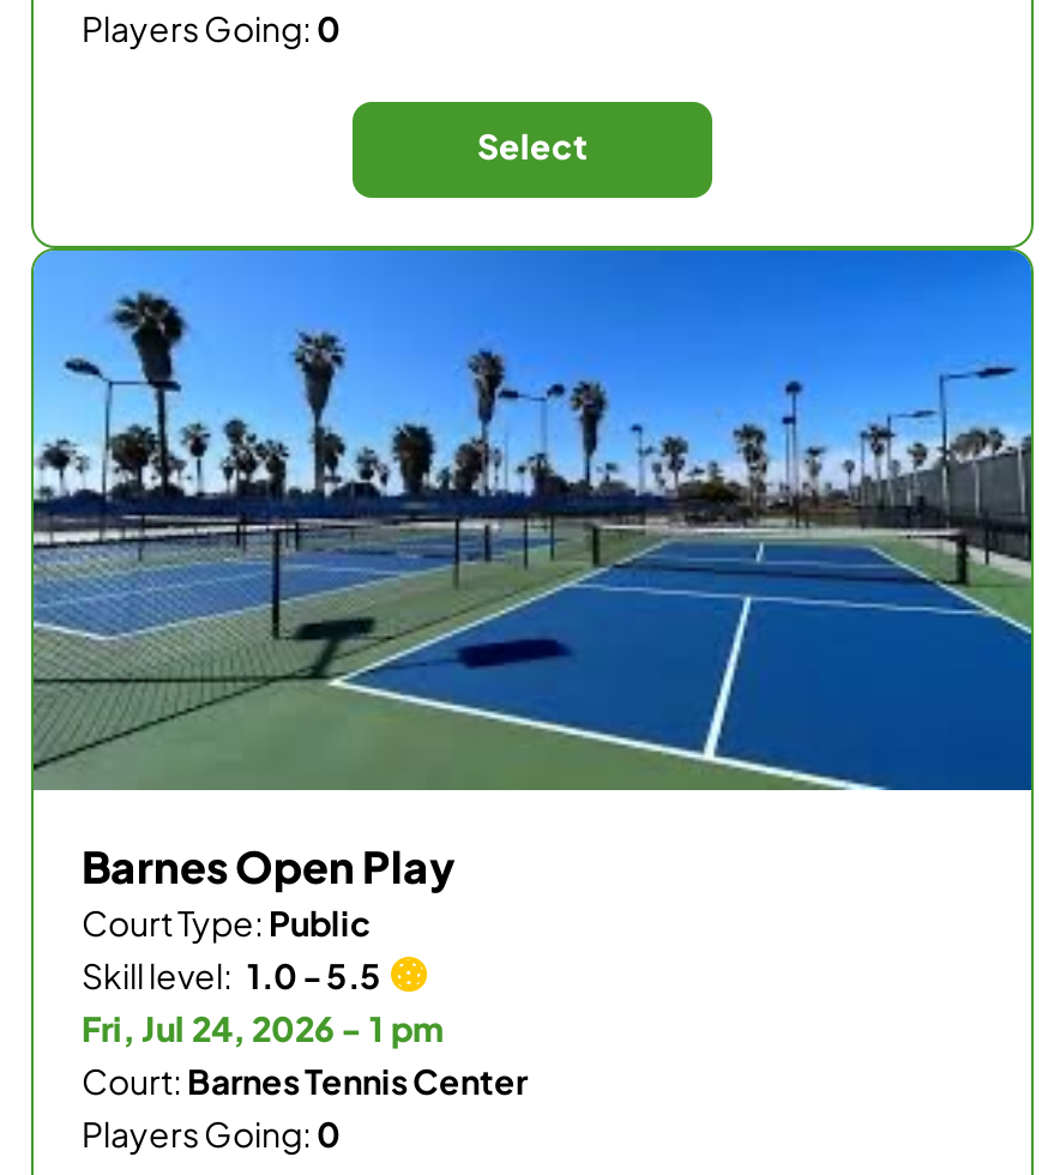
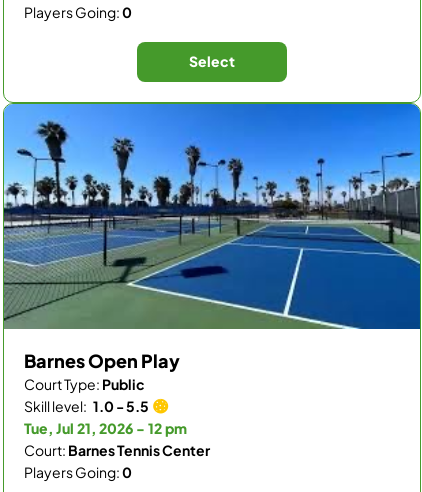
- Fri, Jul 24, 2026 - 1 pm
+ Tue, Jul 21, 2026 - 12 pm
